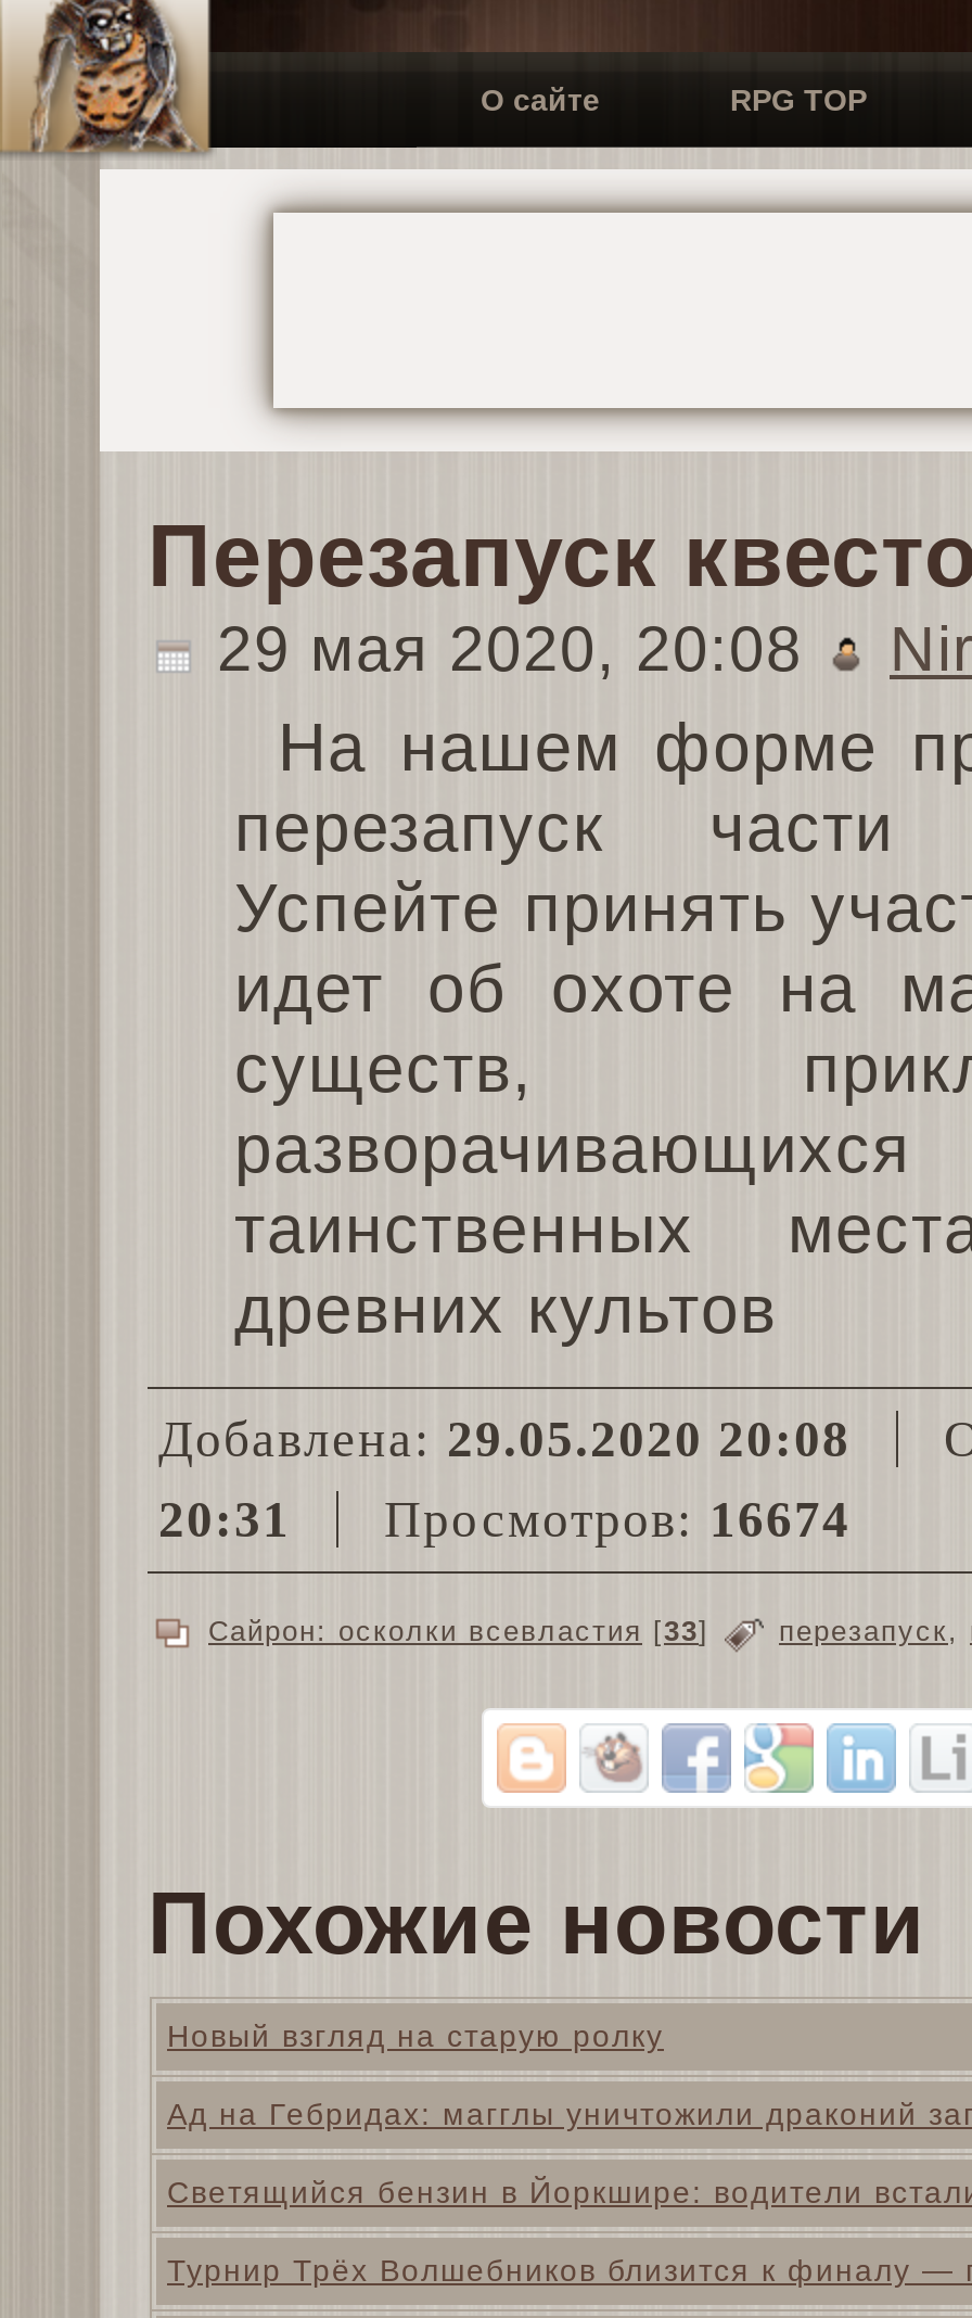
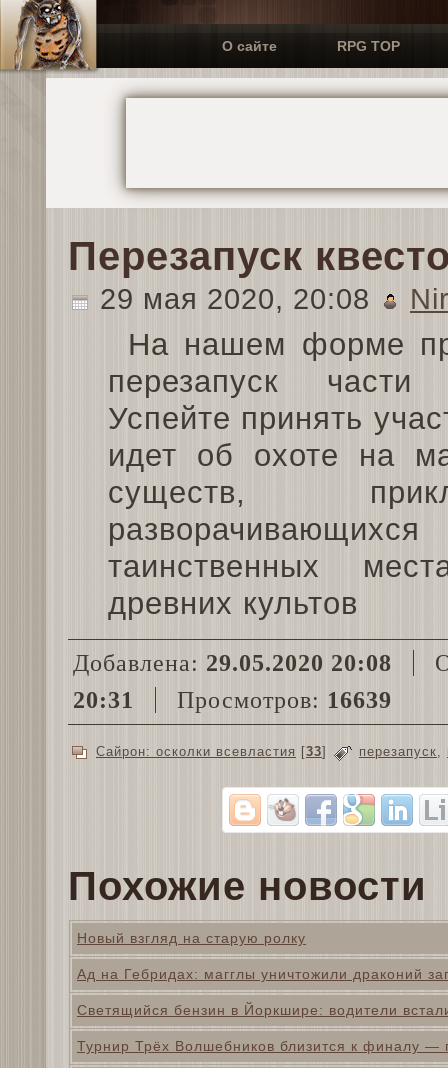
- 20:31 Просмотров: 16674
+ 20:31 Просмотров: 16639
